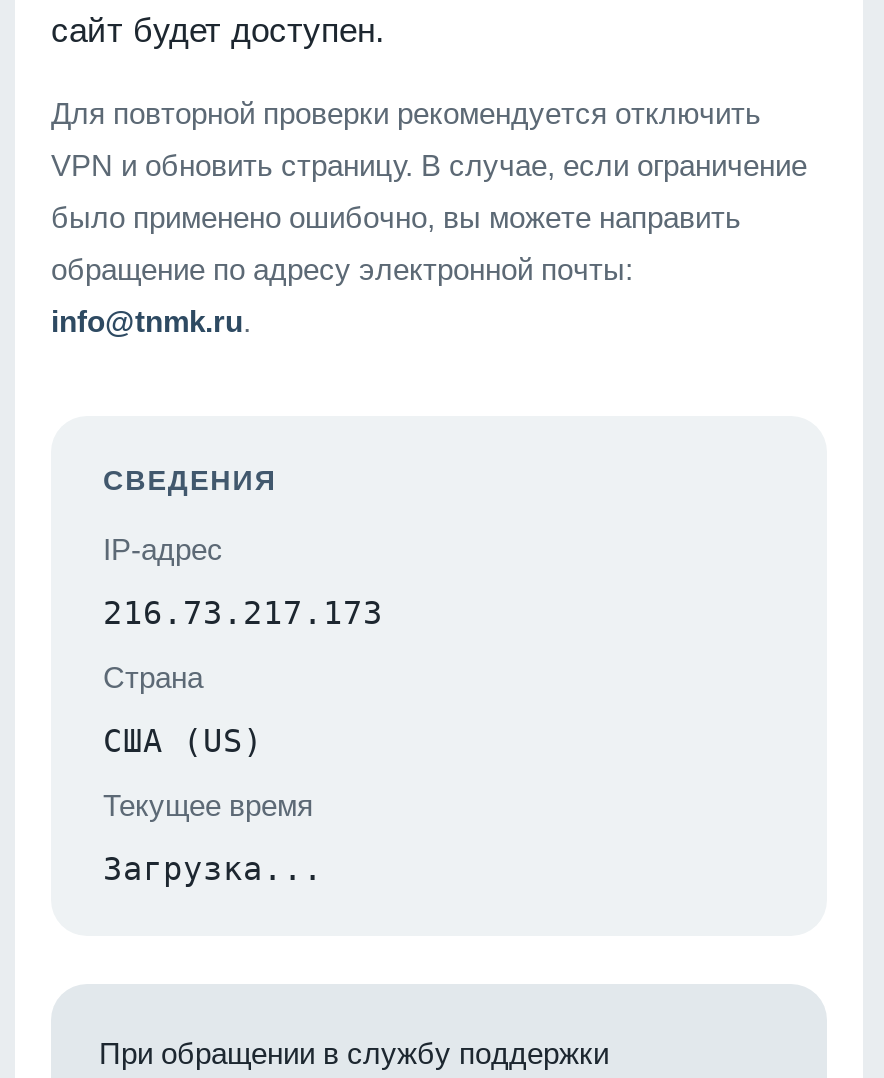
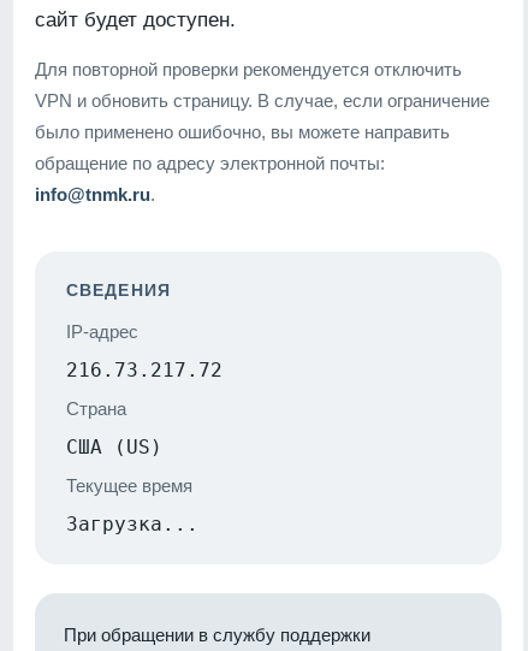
- 216.73.217.173
+ 216.73.217.72
